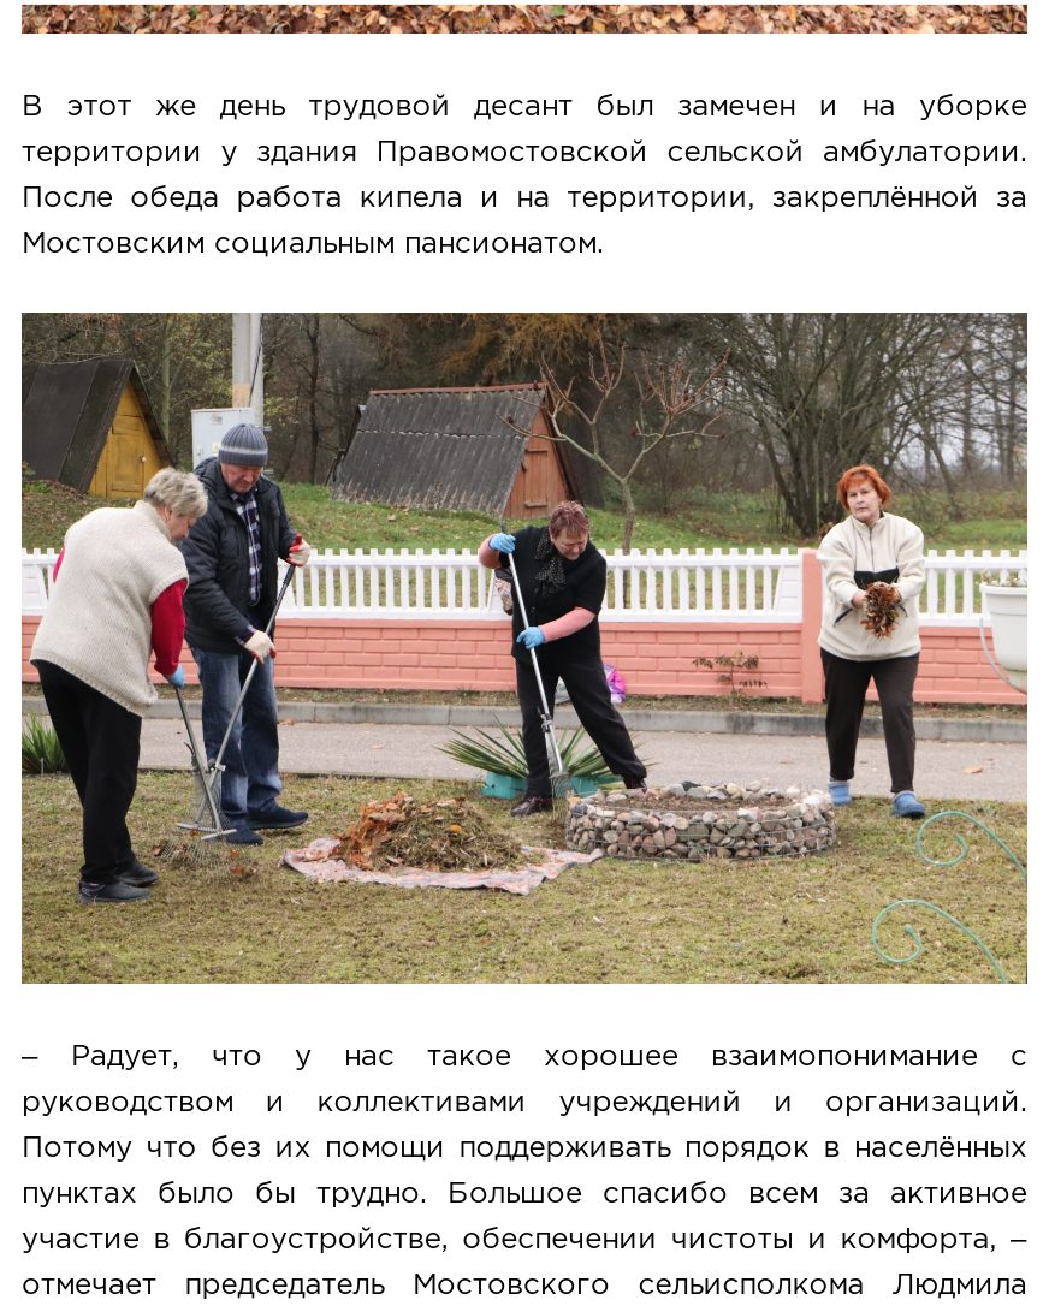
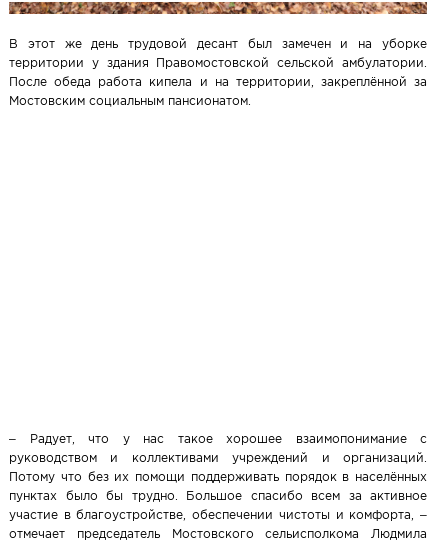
- [image]
